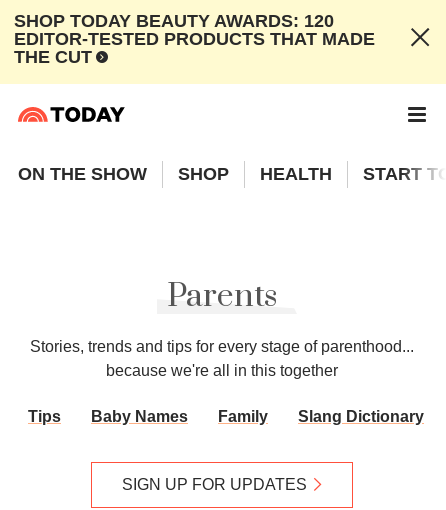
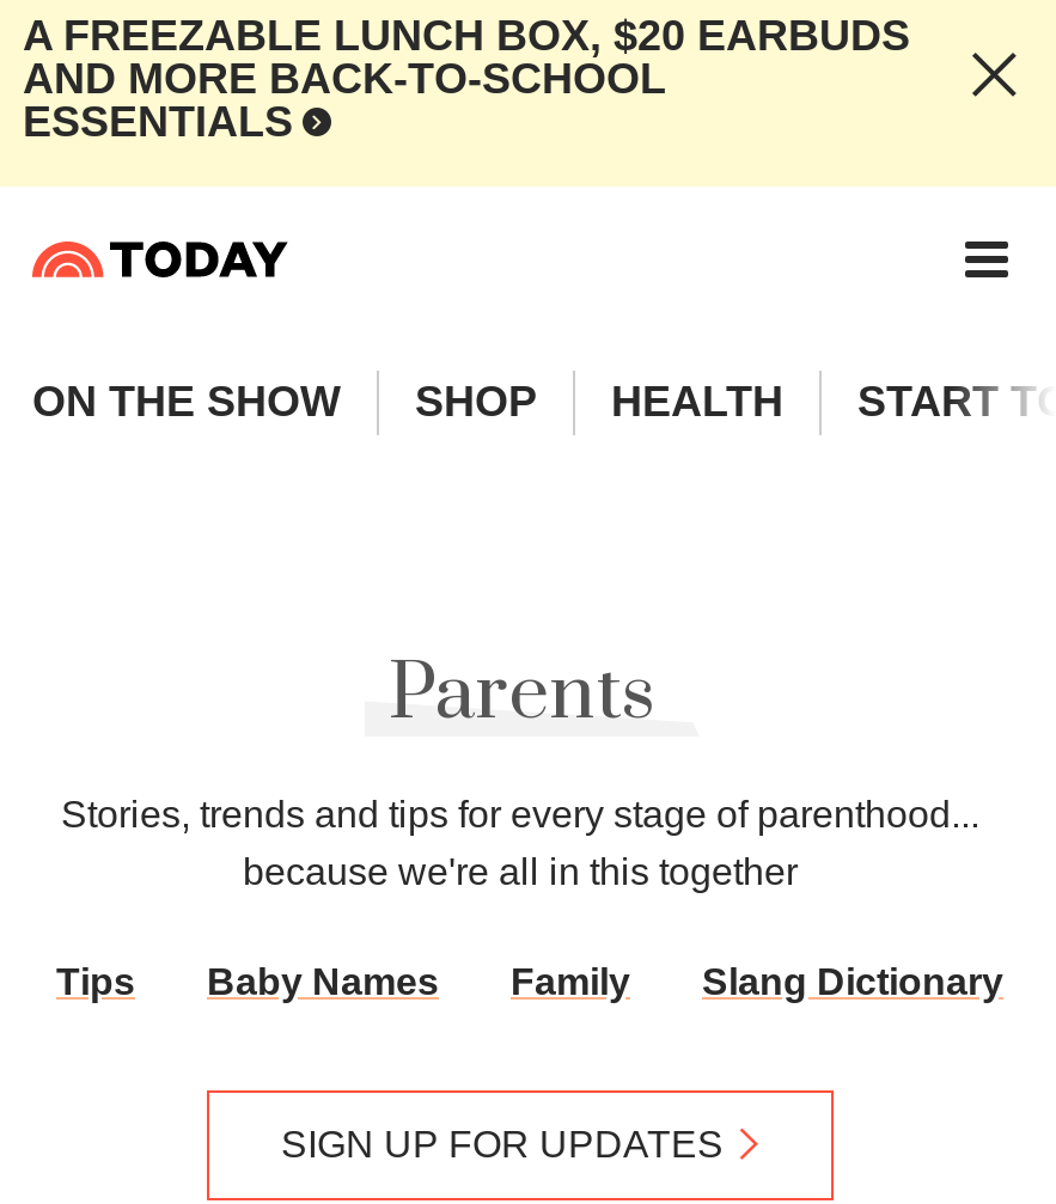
- SHOP TODAY BEAUTY AWARDS: 120
- EDITOR-TESTED PRODUCTS THAT MADE
- THE CUT
+ A FREEZABLE LUNCH BOX, $20 EARBUDS
+ AND MORE BACK-TO-SCHOOL
+ ESSENTIALS
